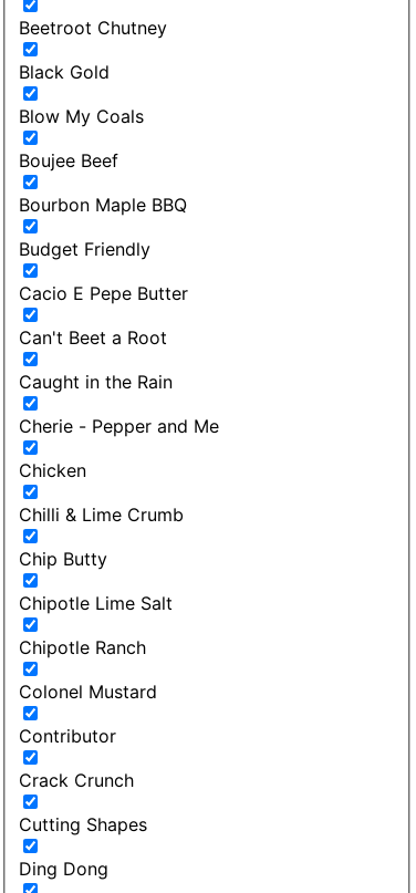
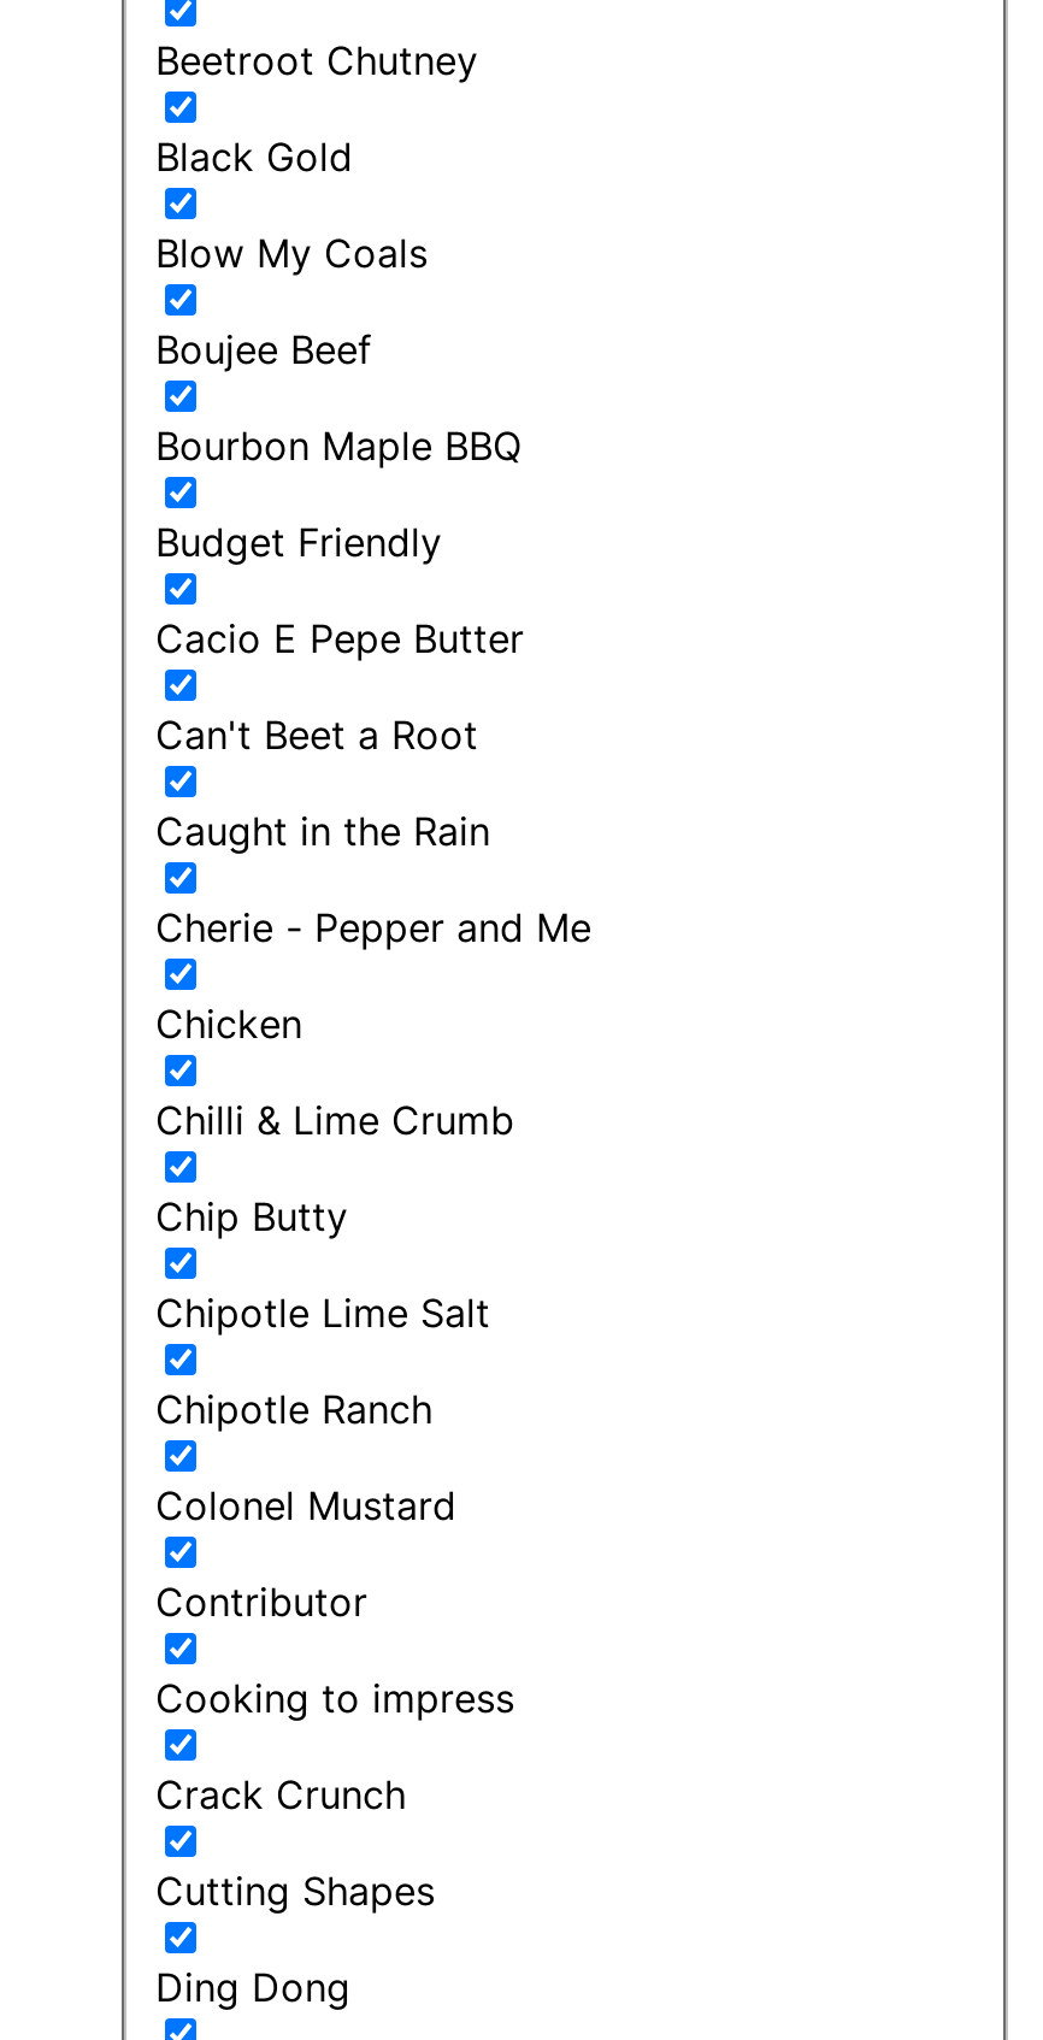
+ Cooking to impress
